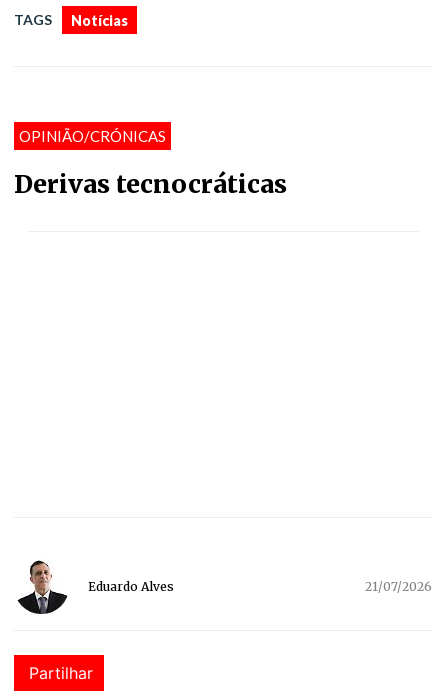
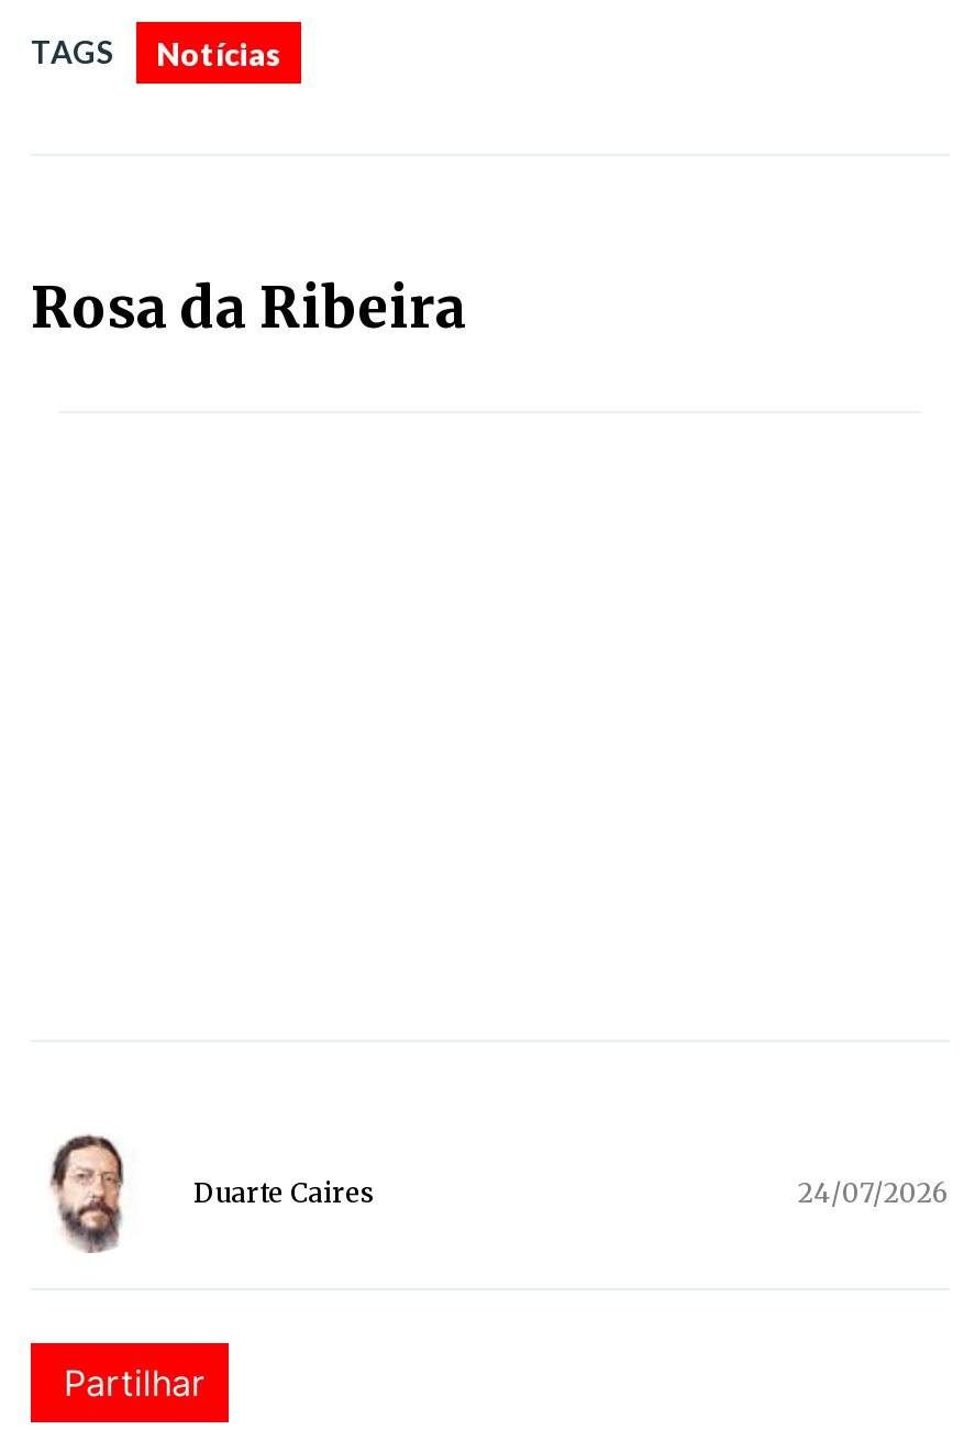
- OPINIÃO/CRÓNICAS
- Derivas tecnocráticas
+ Rosa da Ribeira

- [image]
- Eduardo Alves
- 21/07/2026
+ [image]
+ Duarte Caires
+ 24/07/2026
